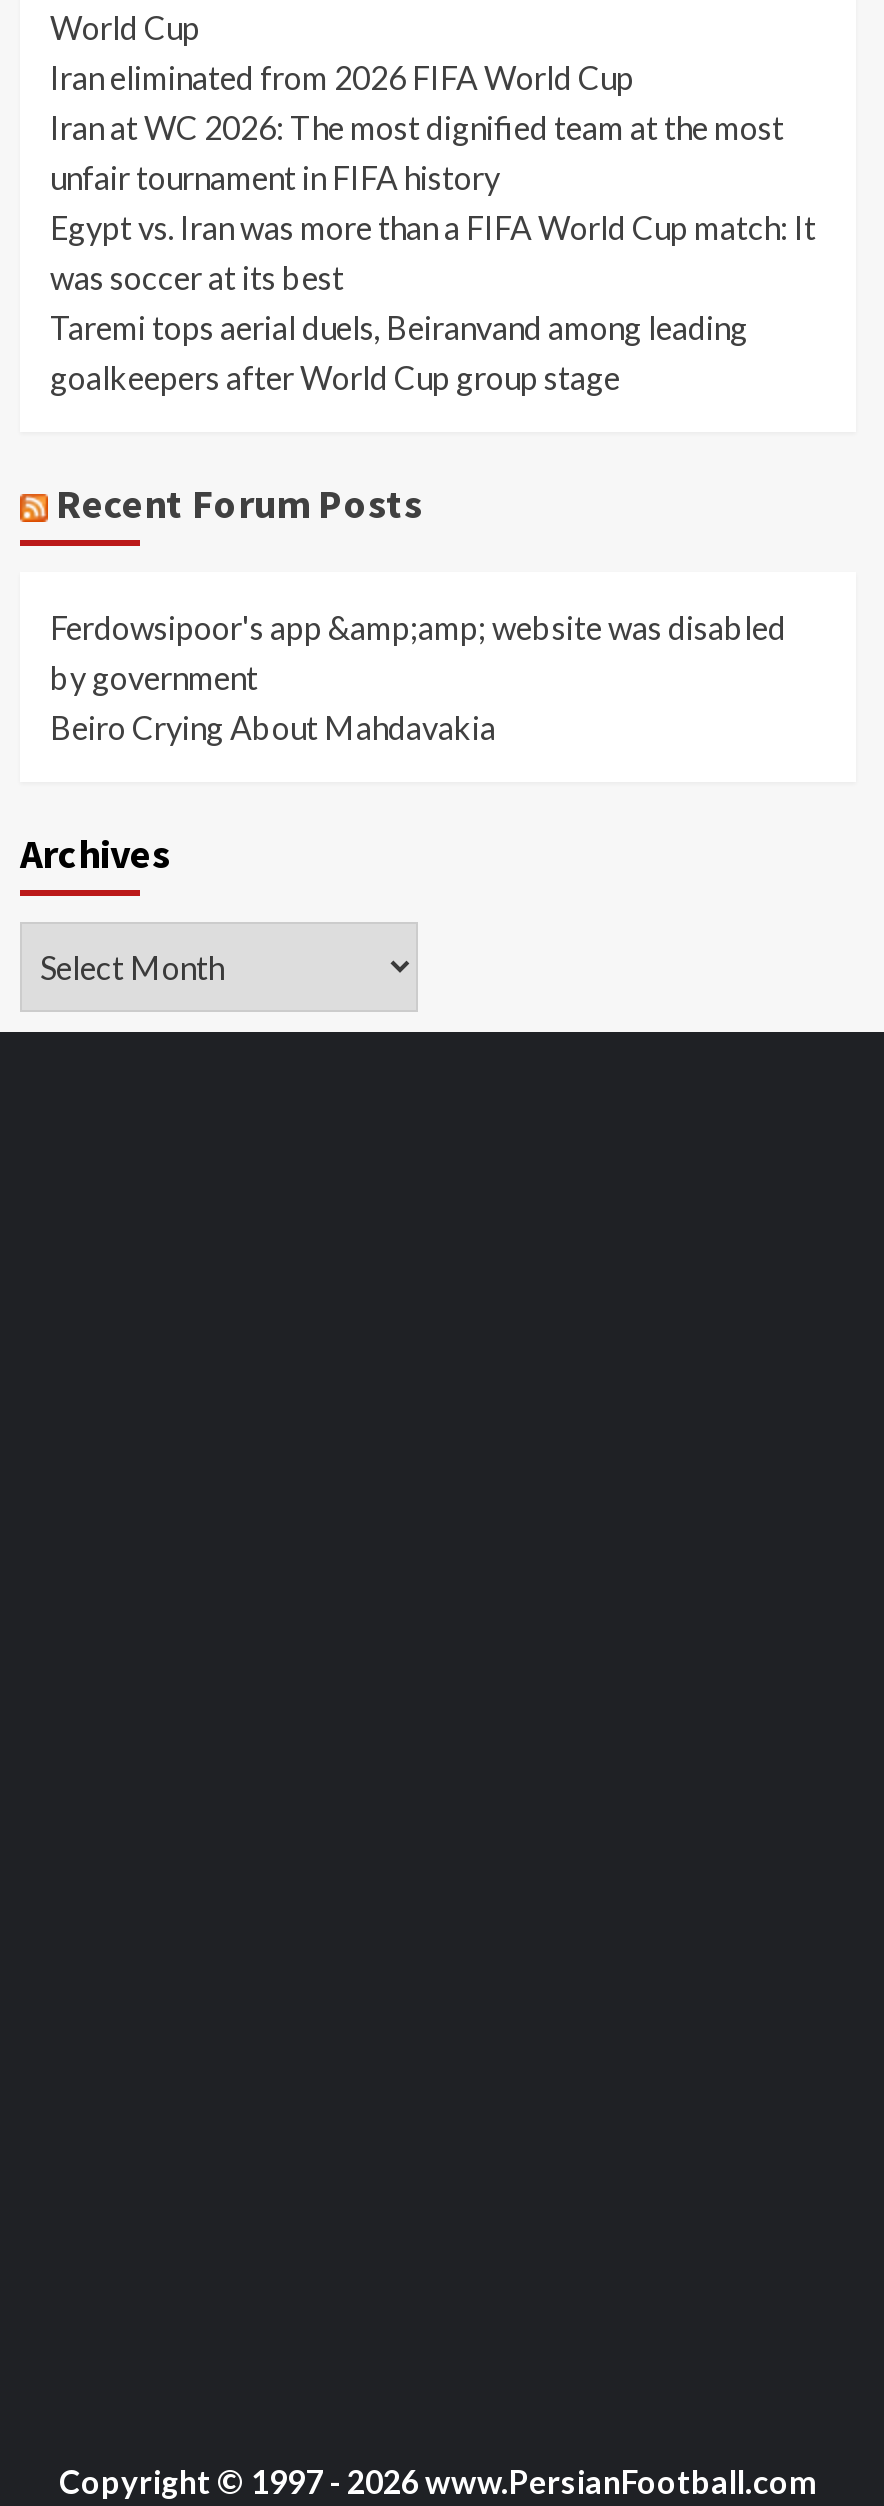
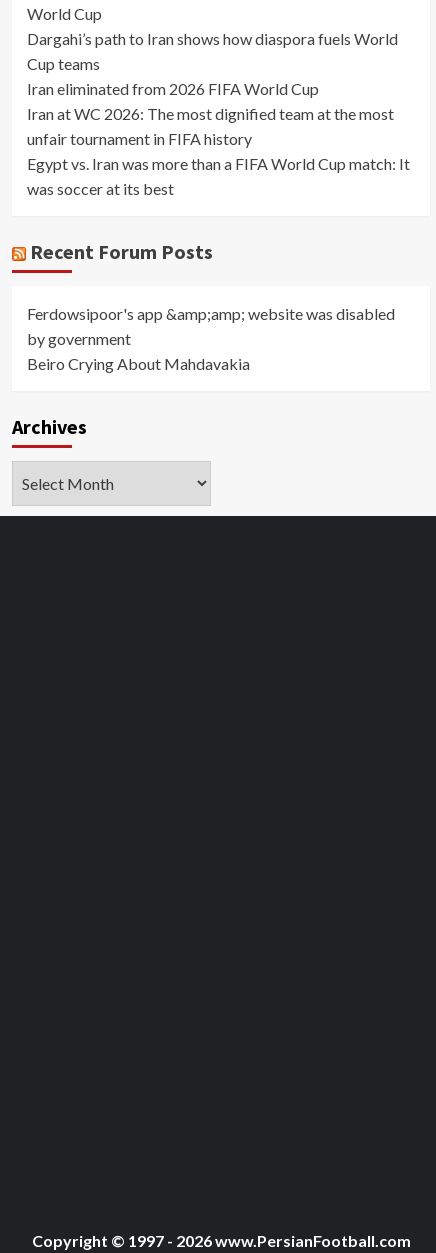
+ Dargahi’s path to Iran shows how diaspora fuels World
+ Cup teams

moved down: Iran eliminated from 2026 FIFA World Cup | Iran at WC 2026: The most dignified team at the most | unfair tournament in FIFA history | Egypt vs. Iran was more than a FIFA World Cup match: It | was soccer at its best

- Taremi tops aerial duels, Beiranvand among leading
- goalkeepers after World Cup group stage
